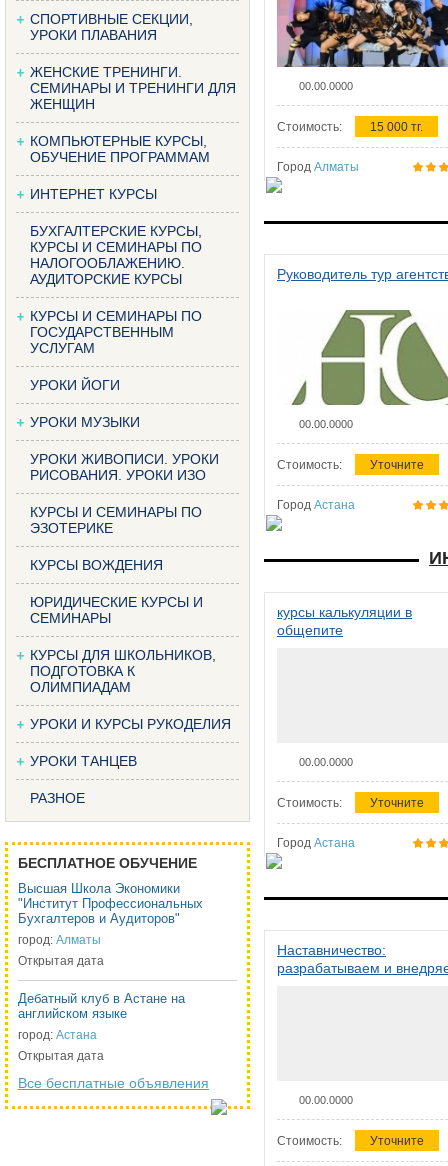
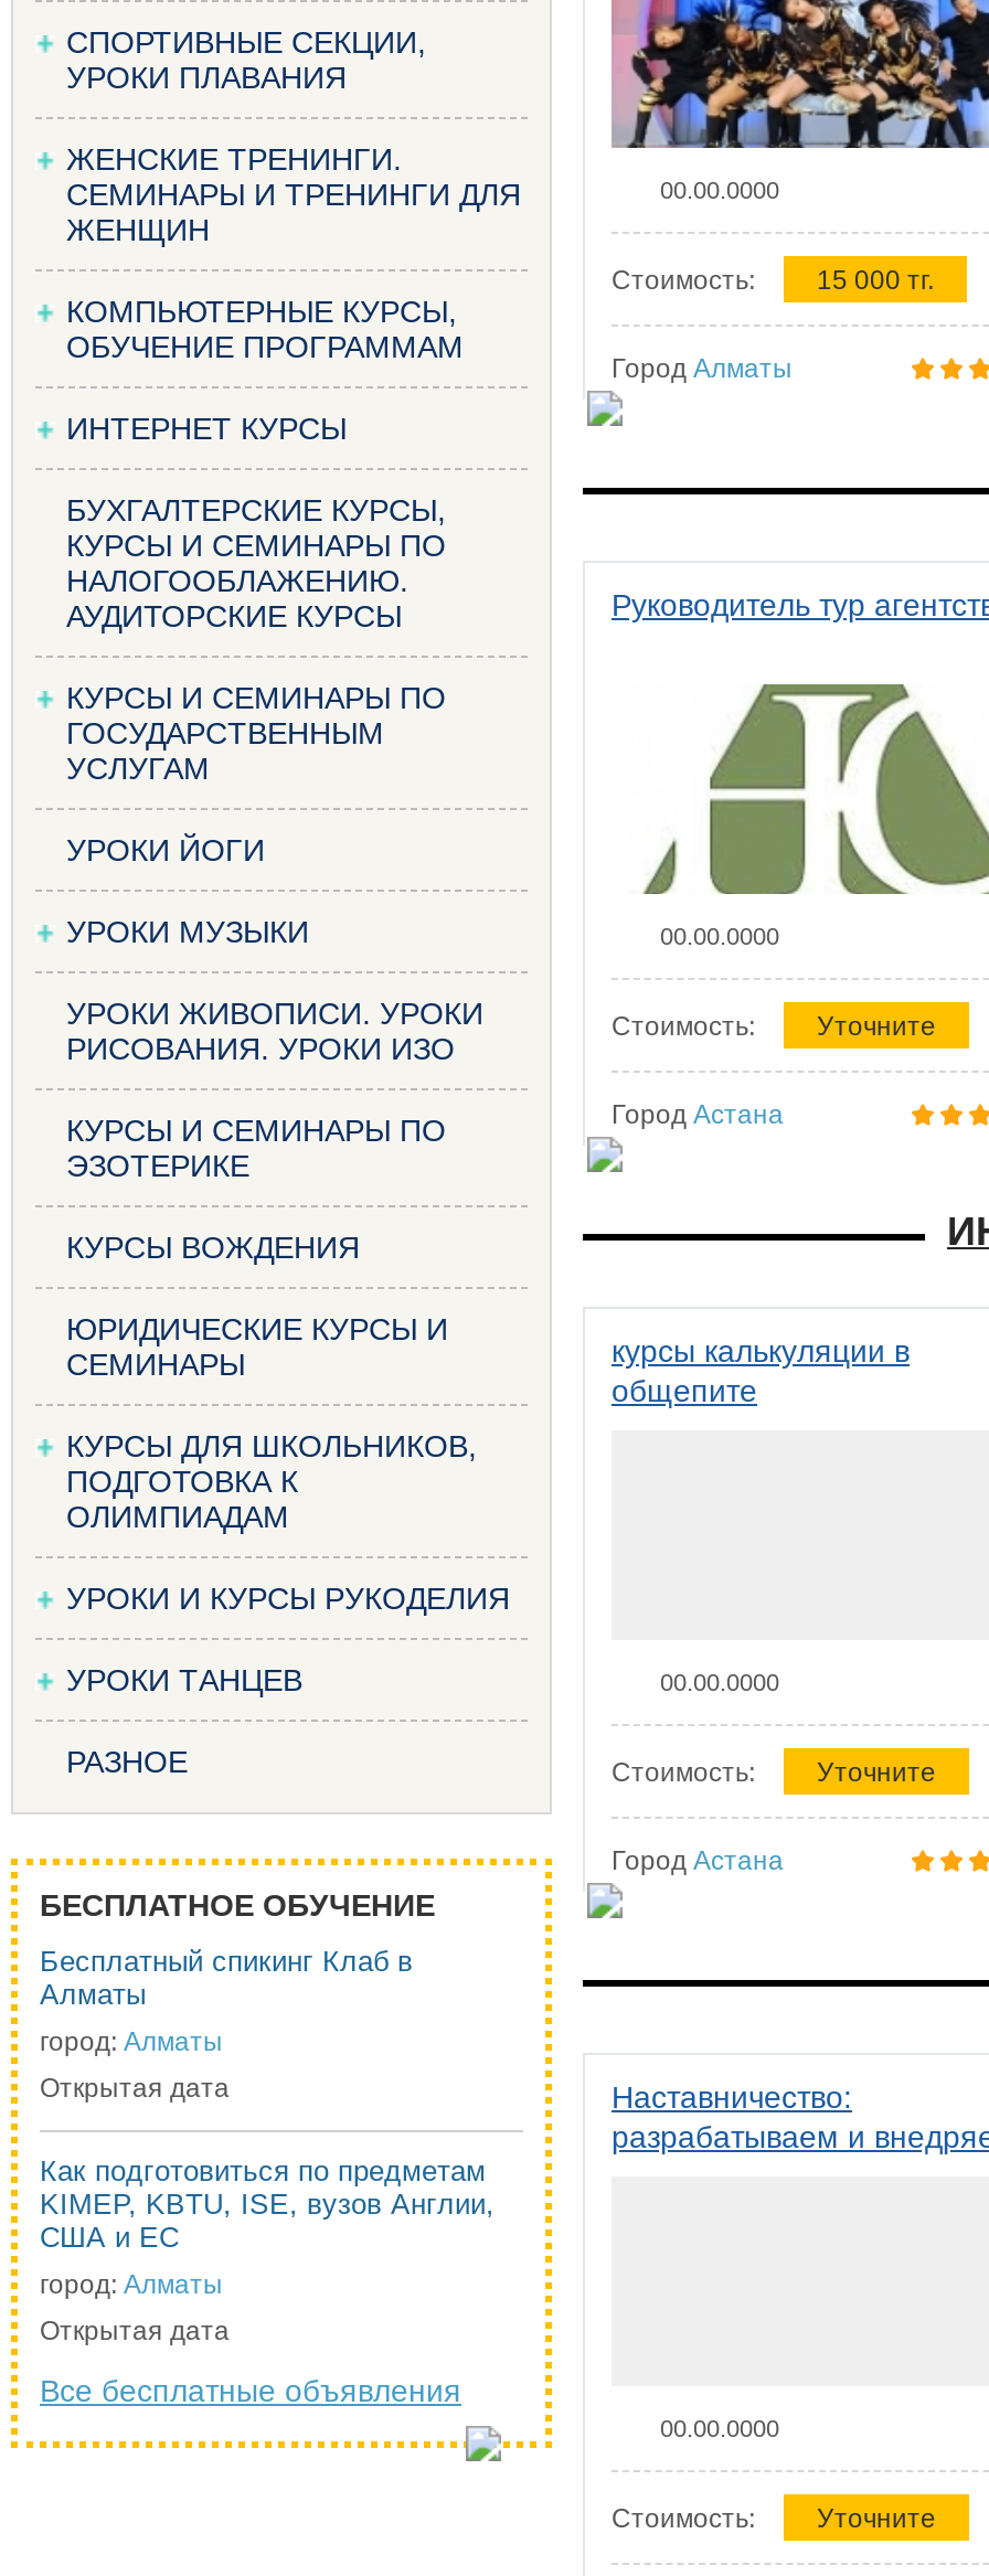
- Высшая Школа Экономики
- "Институт Профессиональных
- Бухгалтеров и Аудиторов"
+ Бесплатный спикинг Клаб в
+ Алматы

- Дебатный клуб в Астане на
- английском языке
+ Как подготовиться по предметам
+ KIMEP, KBTU, ISE, вузов Англии,
+ США и ЕС

- город: Астана
+ город: Алматы
